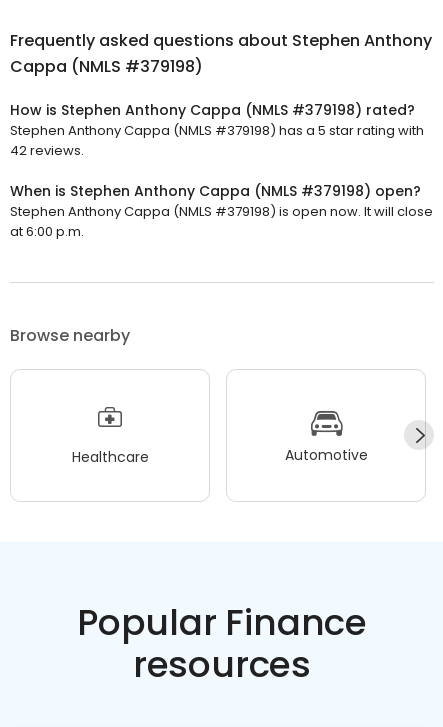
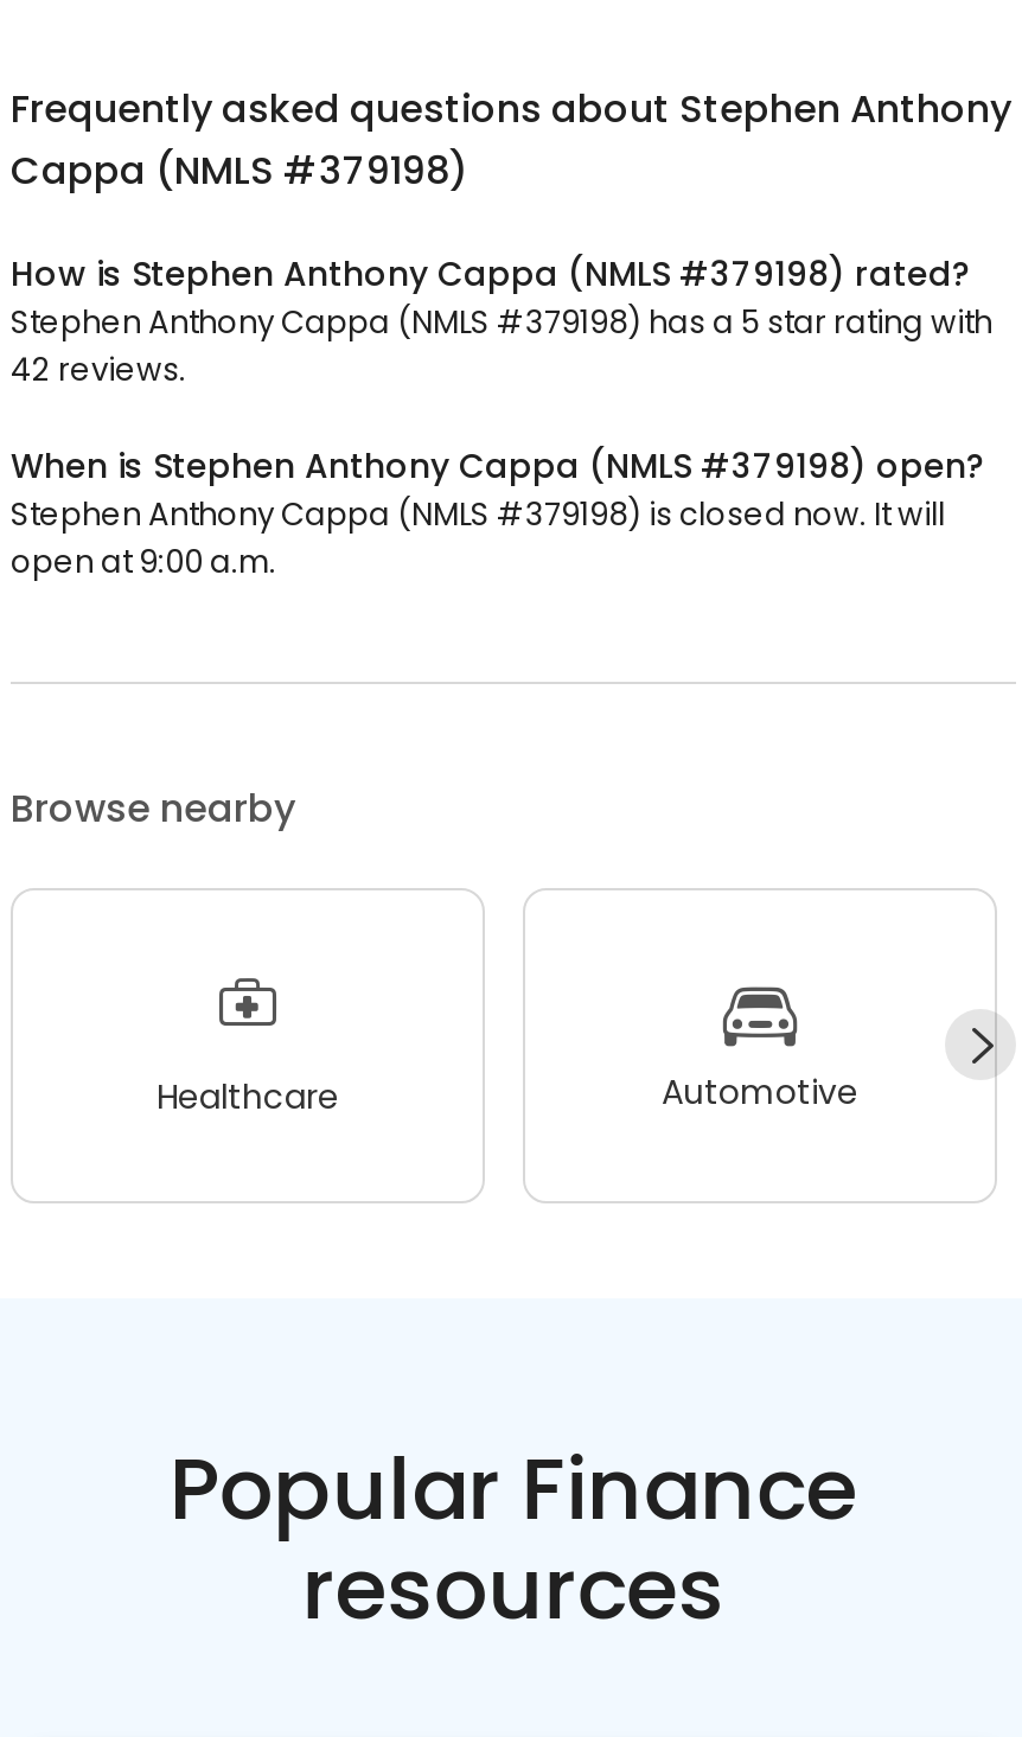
- Stephen Anthony Cappa (NMLS #379198) is open now. It will close
- at 6:00 p.m.
+ Stephen Anthony Cappa (NMLS #379198) is closed now. It will
+ open at 9:00 a.m.
